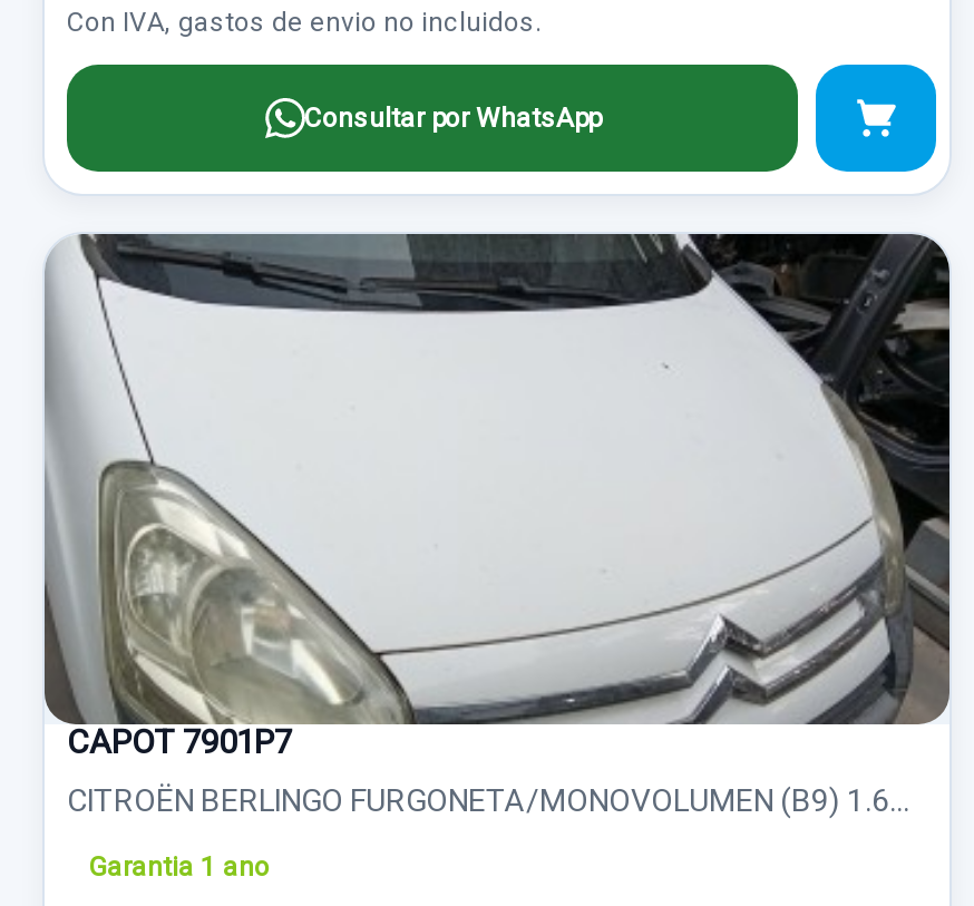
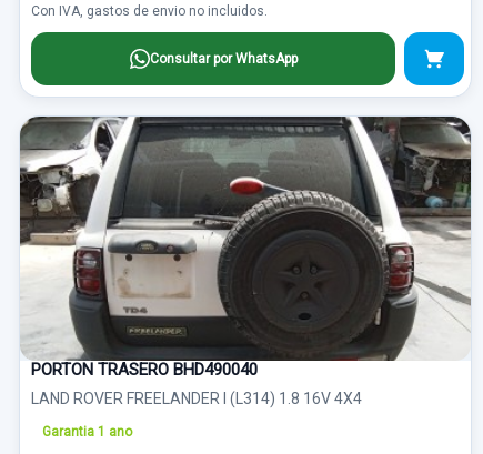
- [image]
- CAPOT 7901P7
+ [image]
+ PORTON TRASERO BHD490040

- CITROËN BERLINGO FURGONETA/MONOVOLUMEN (B9) 1.6...
+ LAND ROVER FREELANDER I (L314) 1.8 16V 4X4
